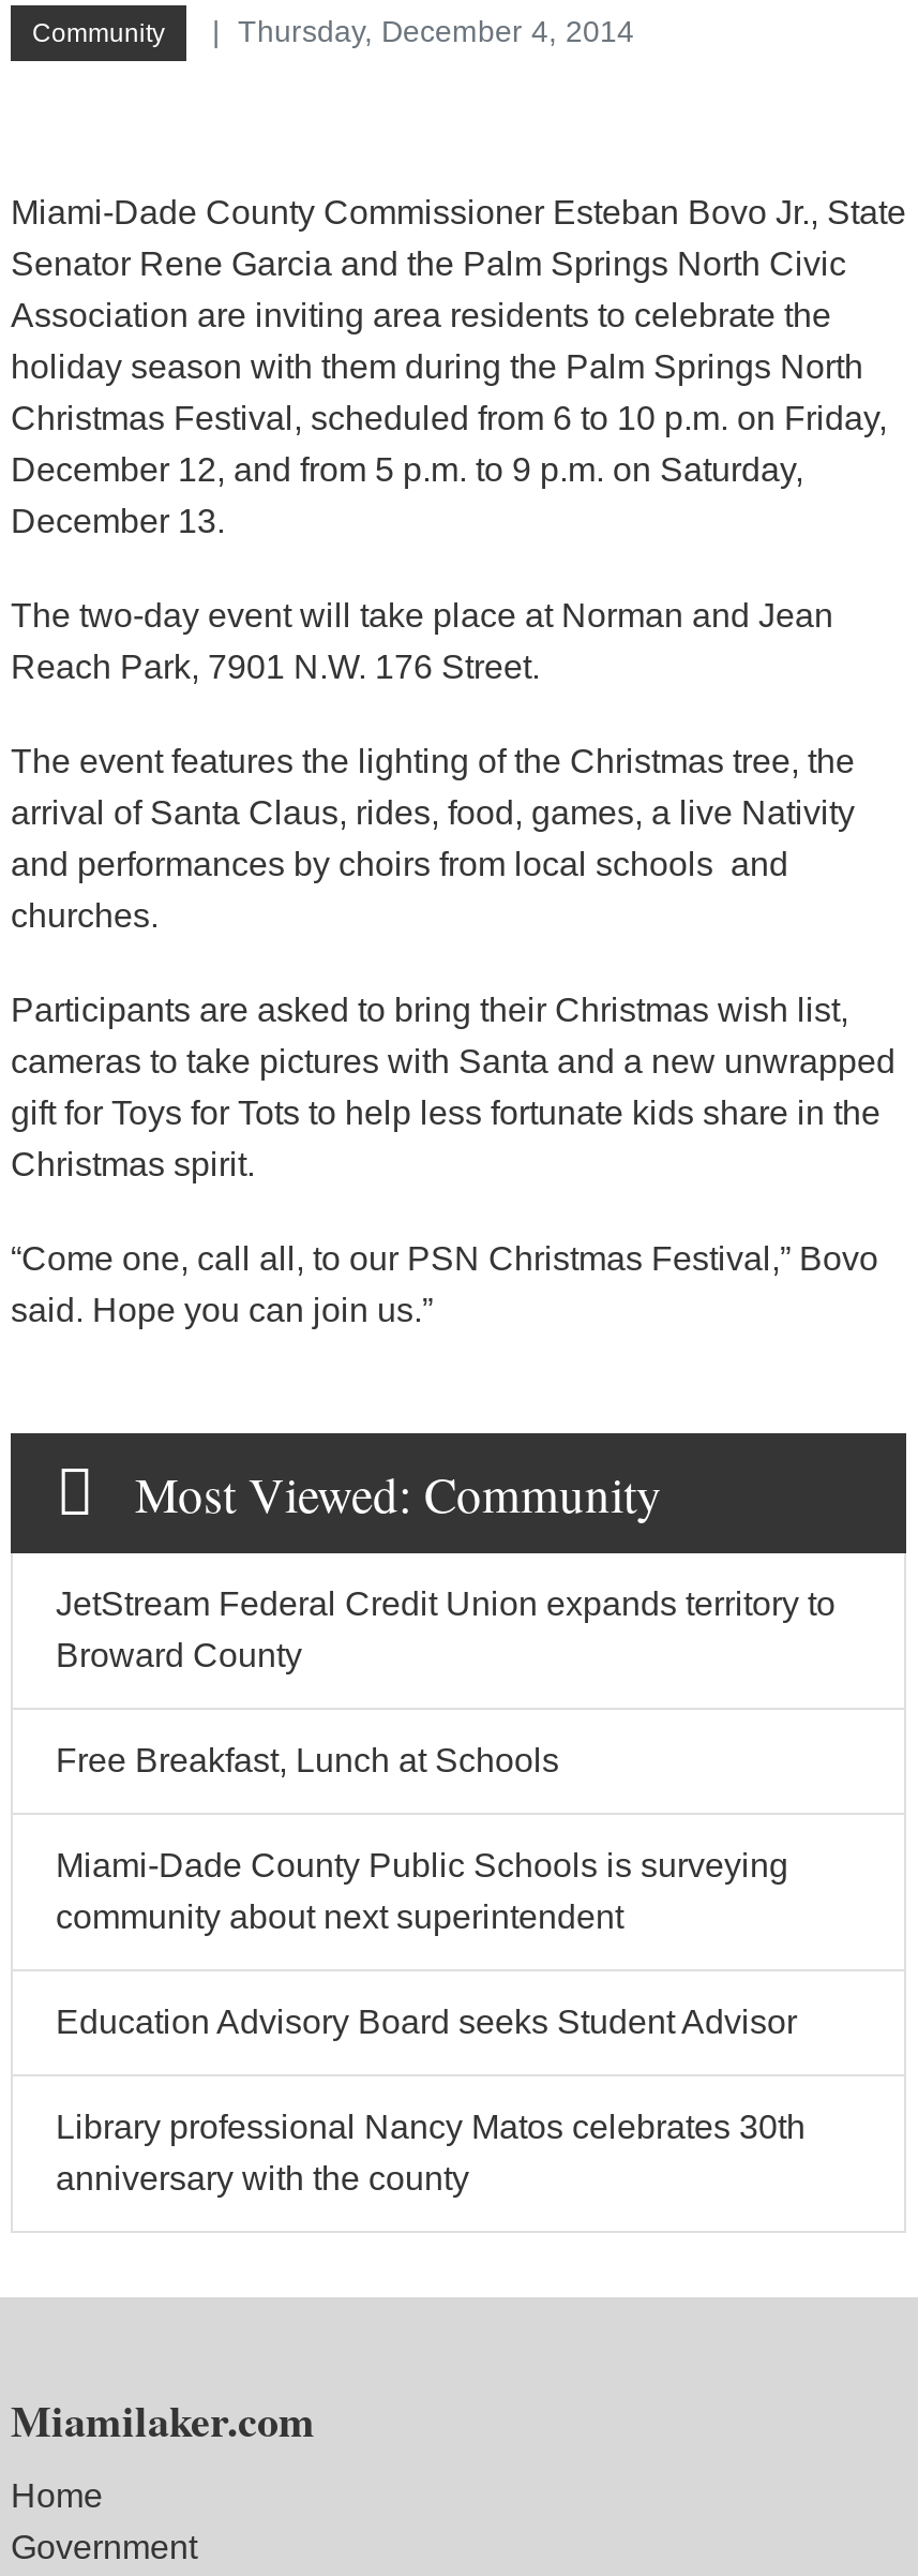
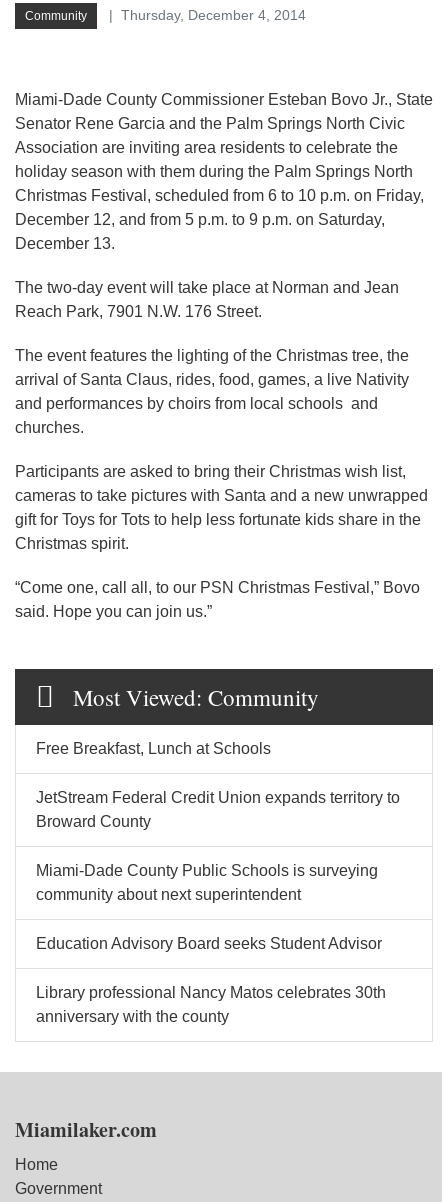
moved down: JetStream Federal Credit Union expands territory to | Broward County

moved up: Free Breakfast, Lunch at Schools
